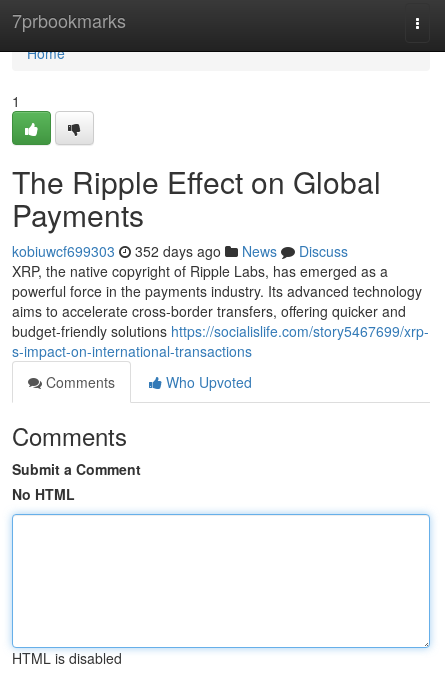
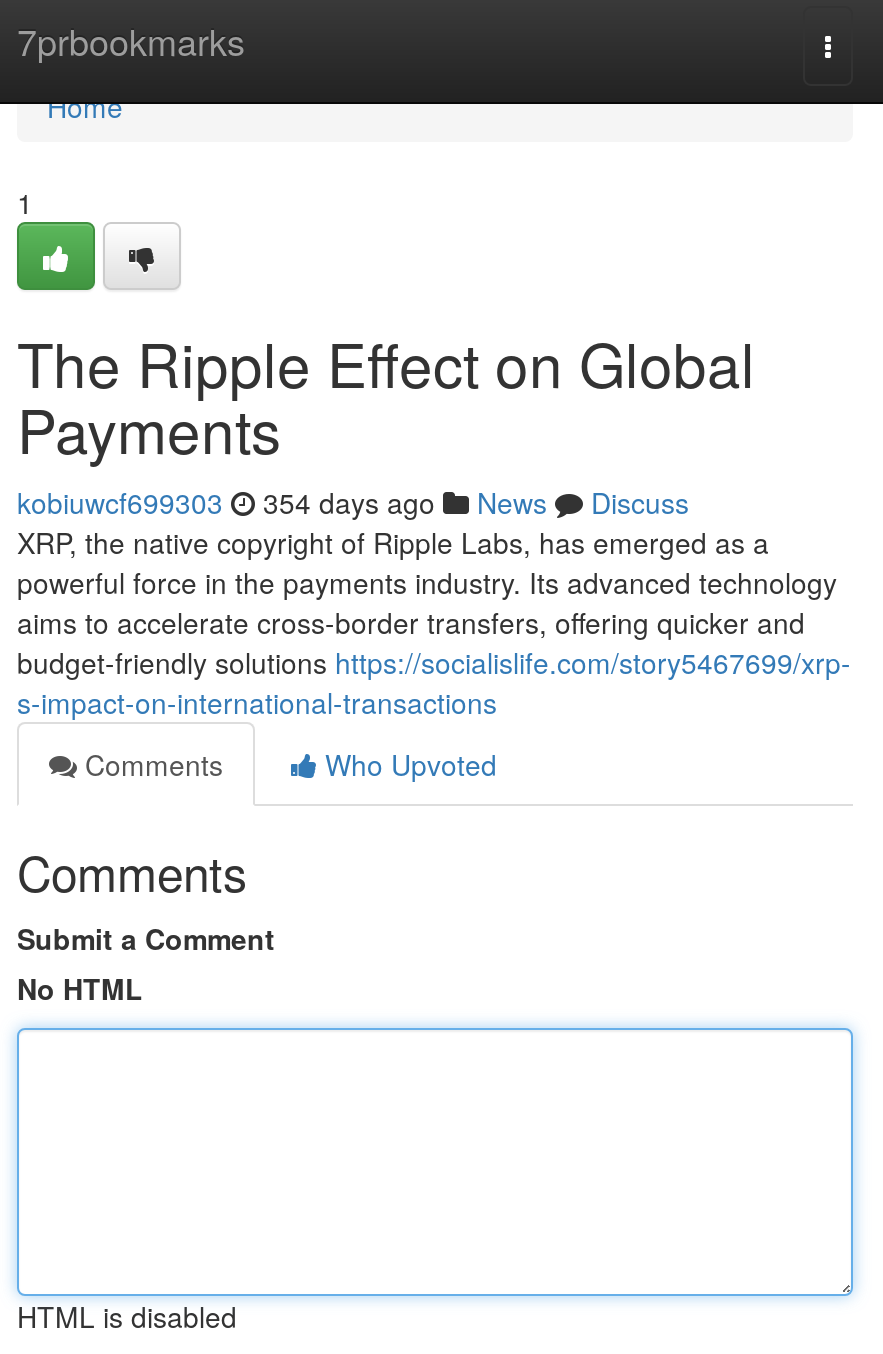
- kobiuwcf699303 352 days ago News Discuss
+ kobiuwcf699303 354 days ago News Discuss
